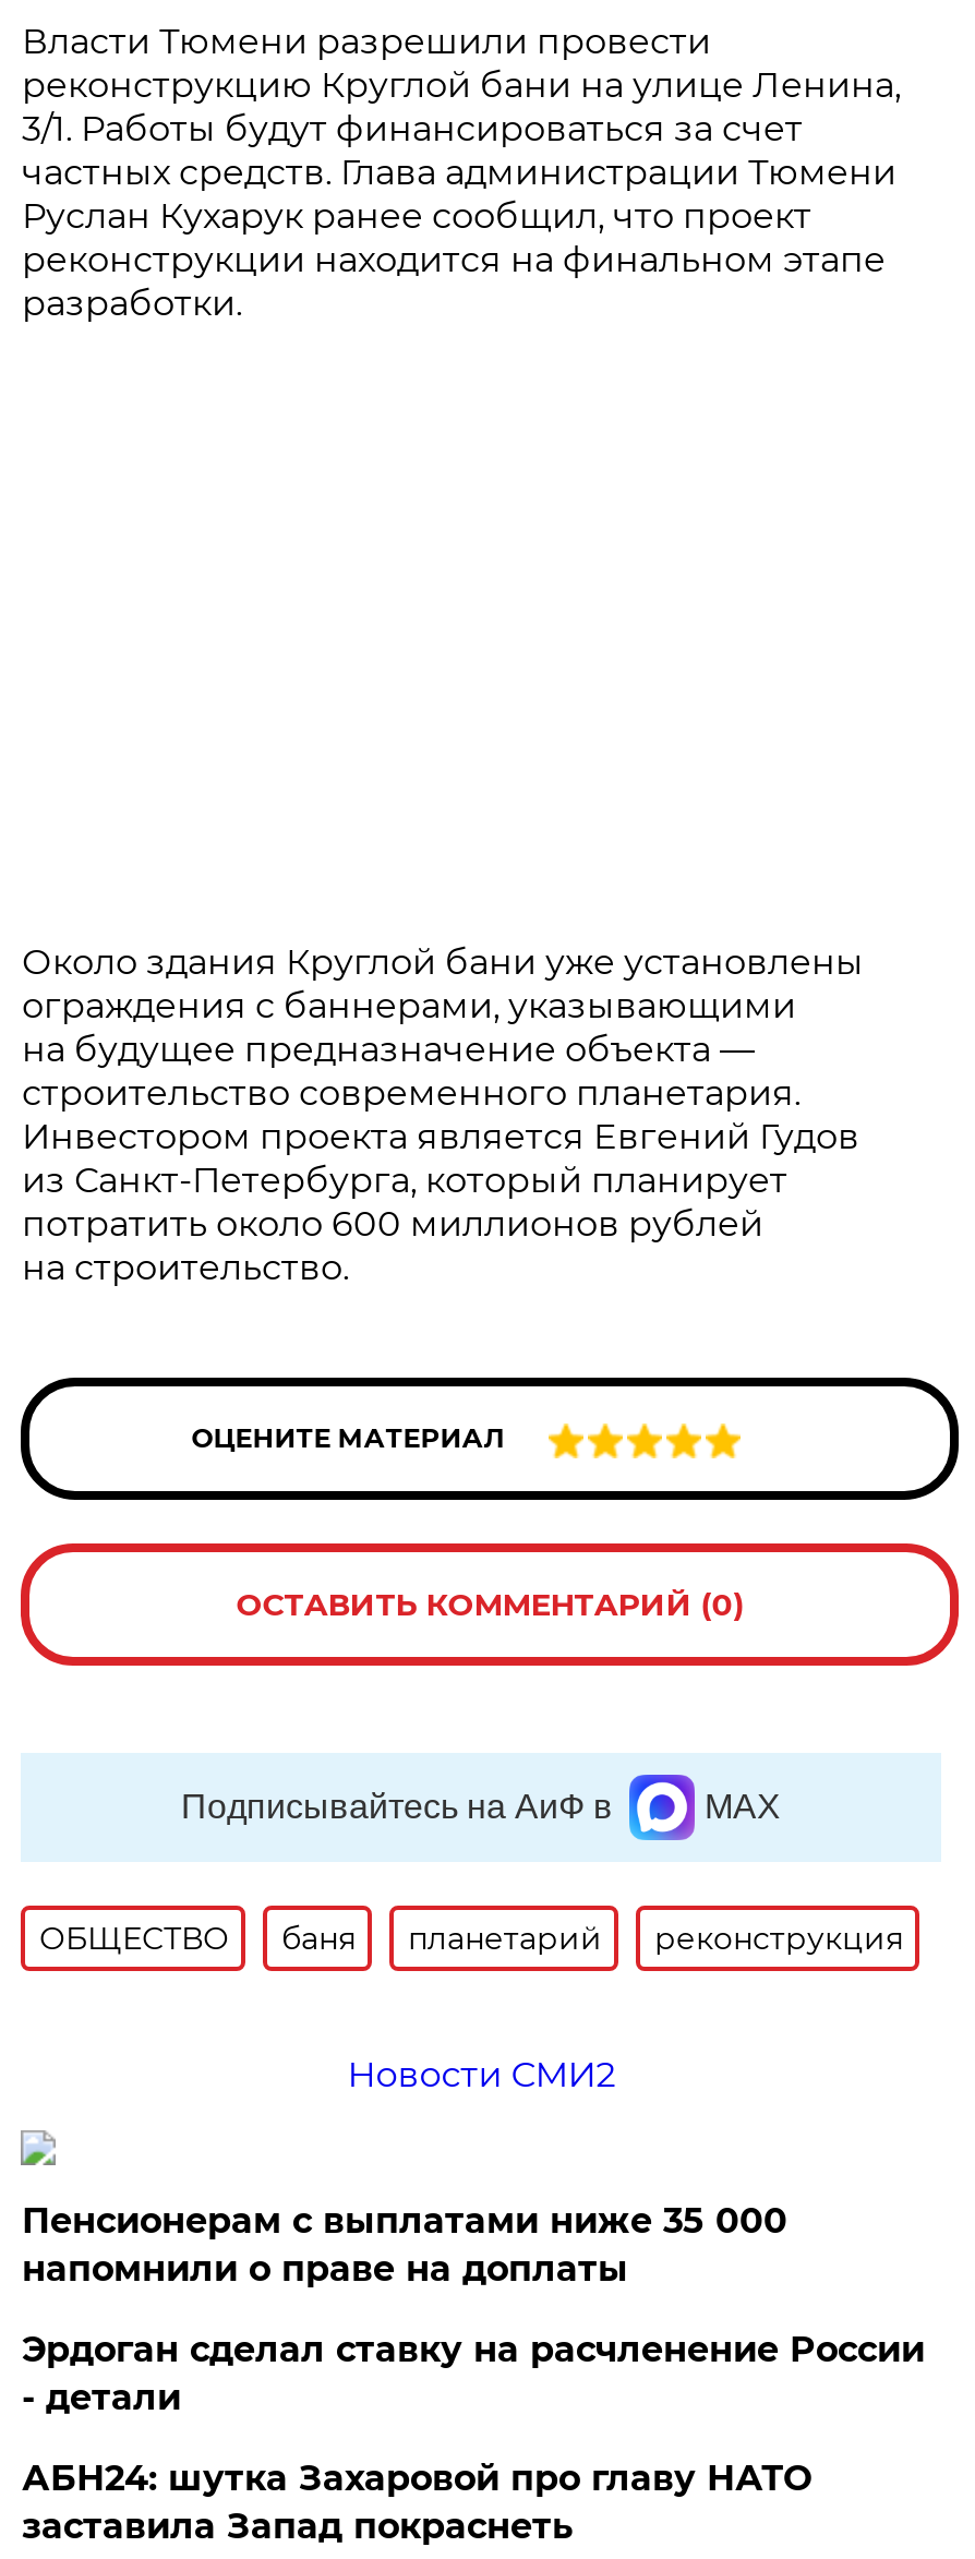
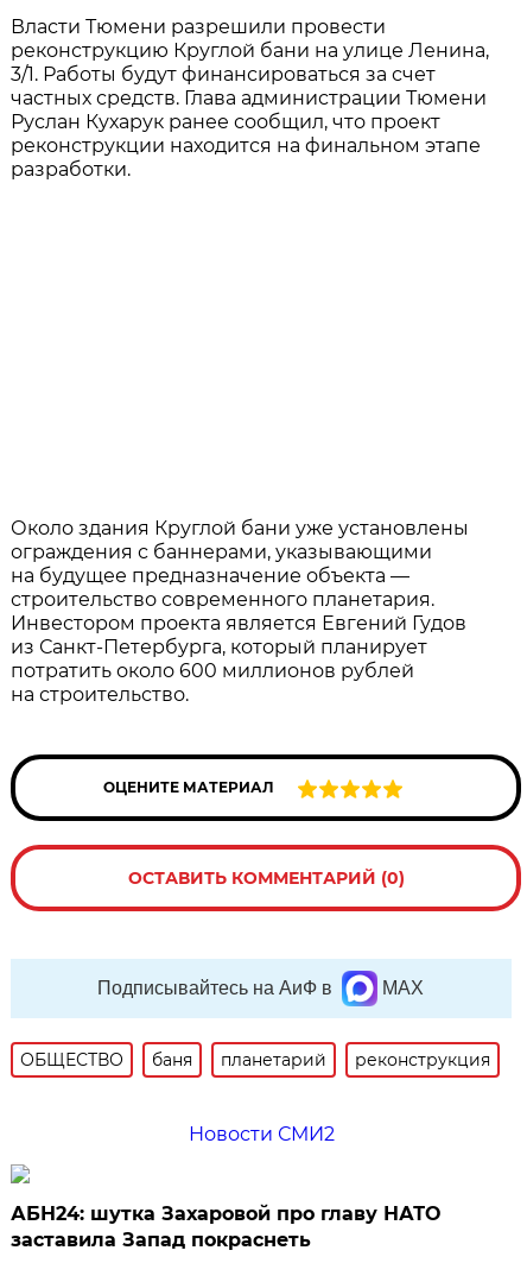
- Пенсионерам с выплатами ниже 35 000
- напомнили о праве на доплаты
- Эрдоган сделал ставку на расчленение России
- - детали
